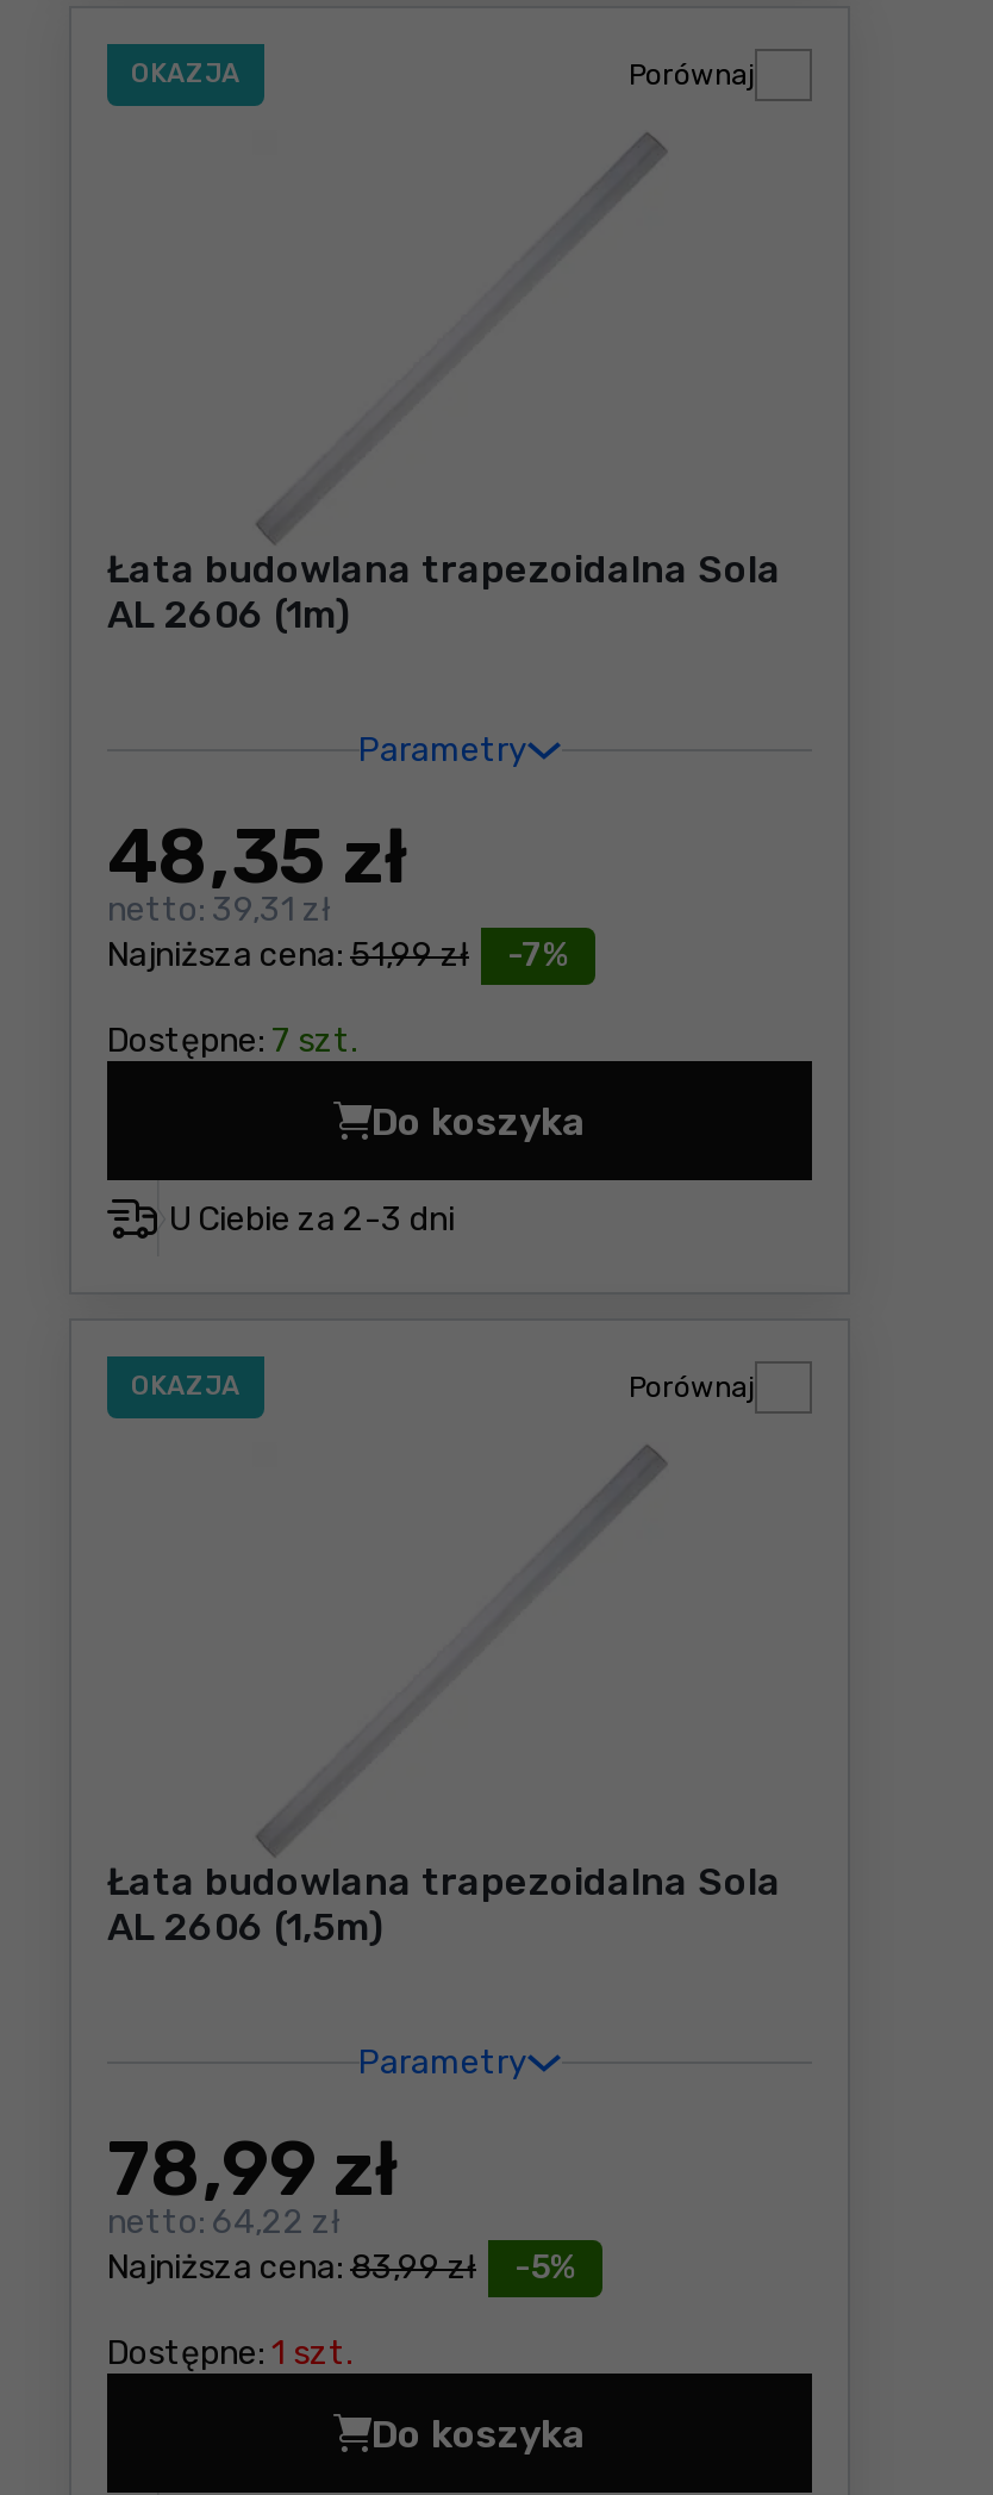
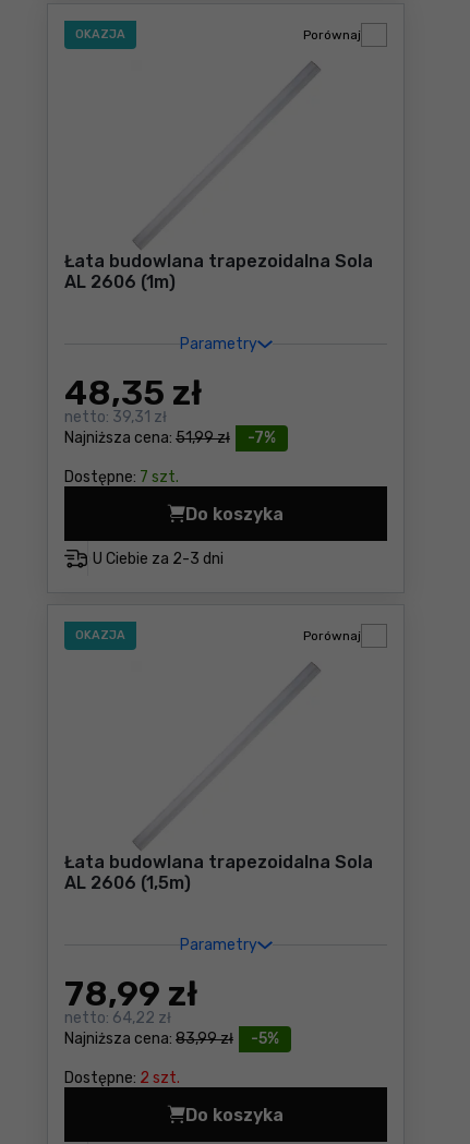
- Dostępne: 1 szt.
+ Dostępne: 2 szt.
